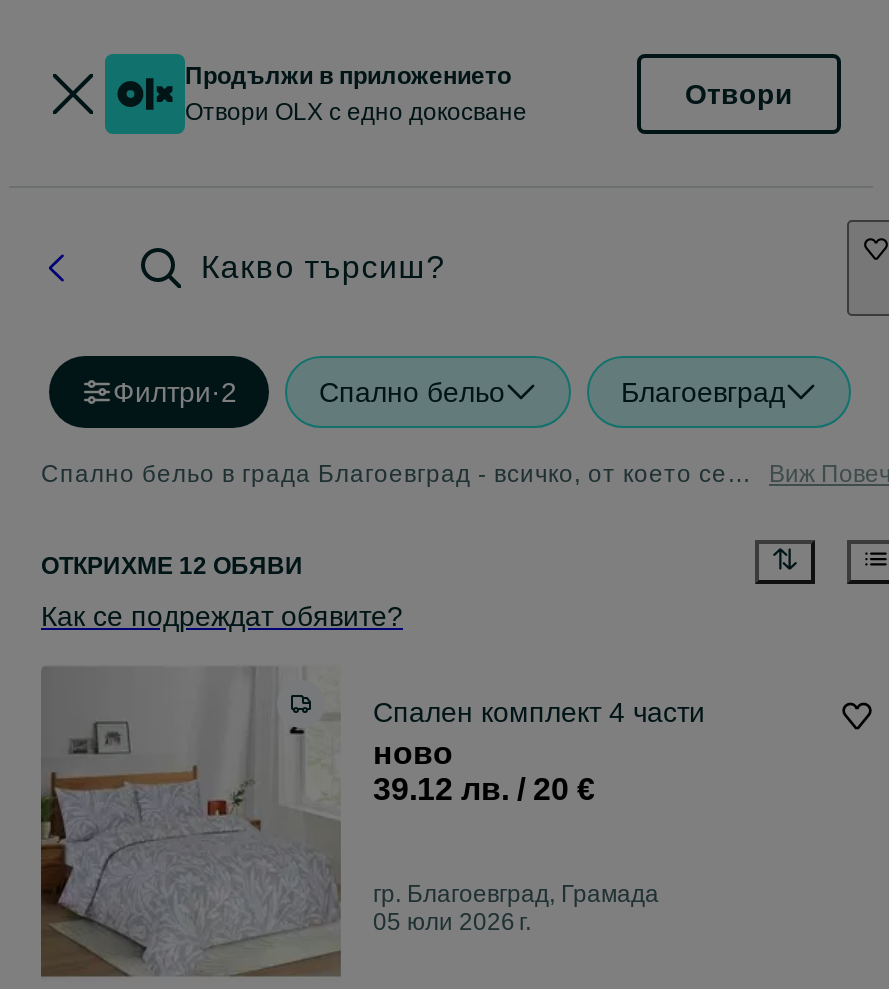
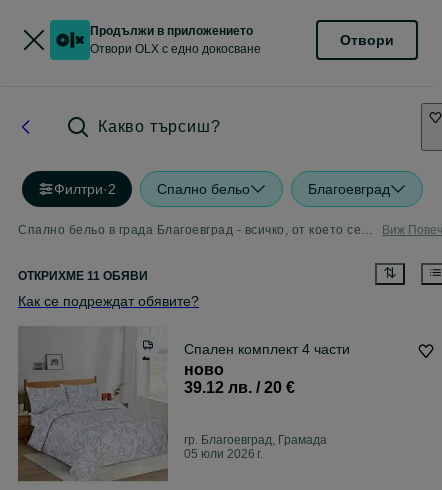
- ОТКРИХМЕ 12 ОБЯВИ
+ ОТКРИХМЕ 11 ОБЯВИ
